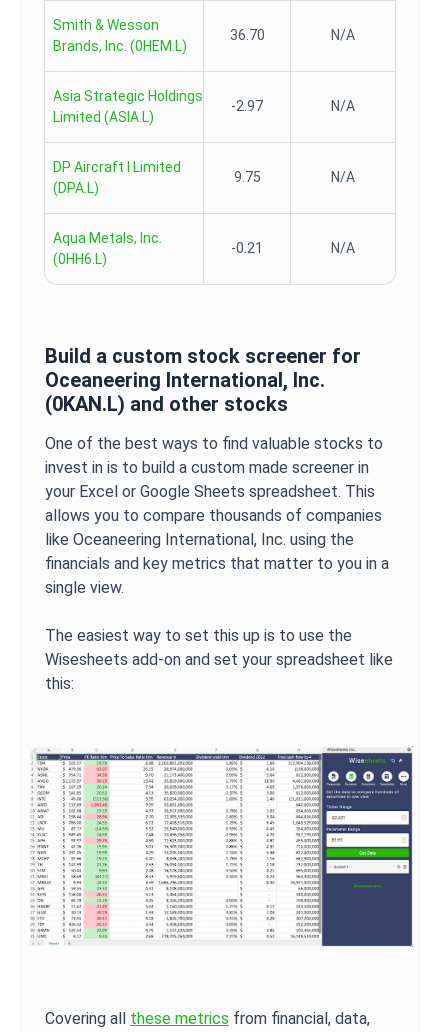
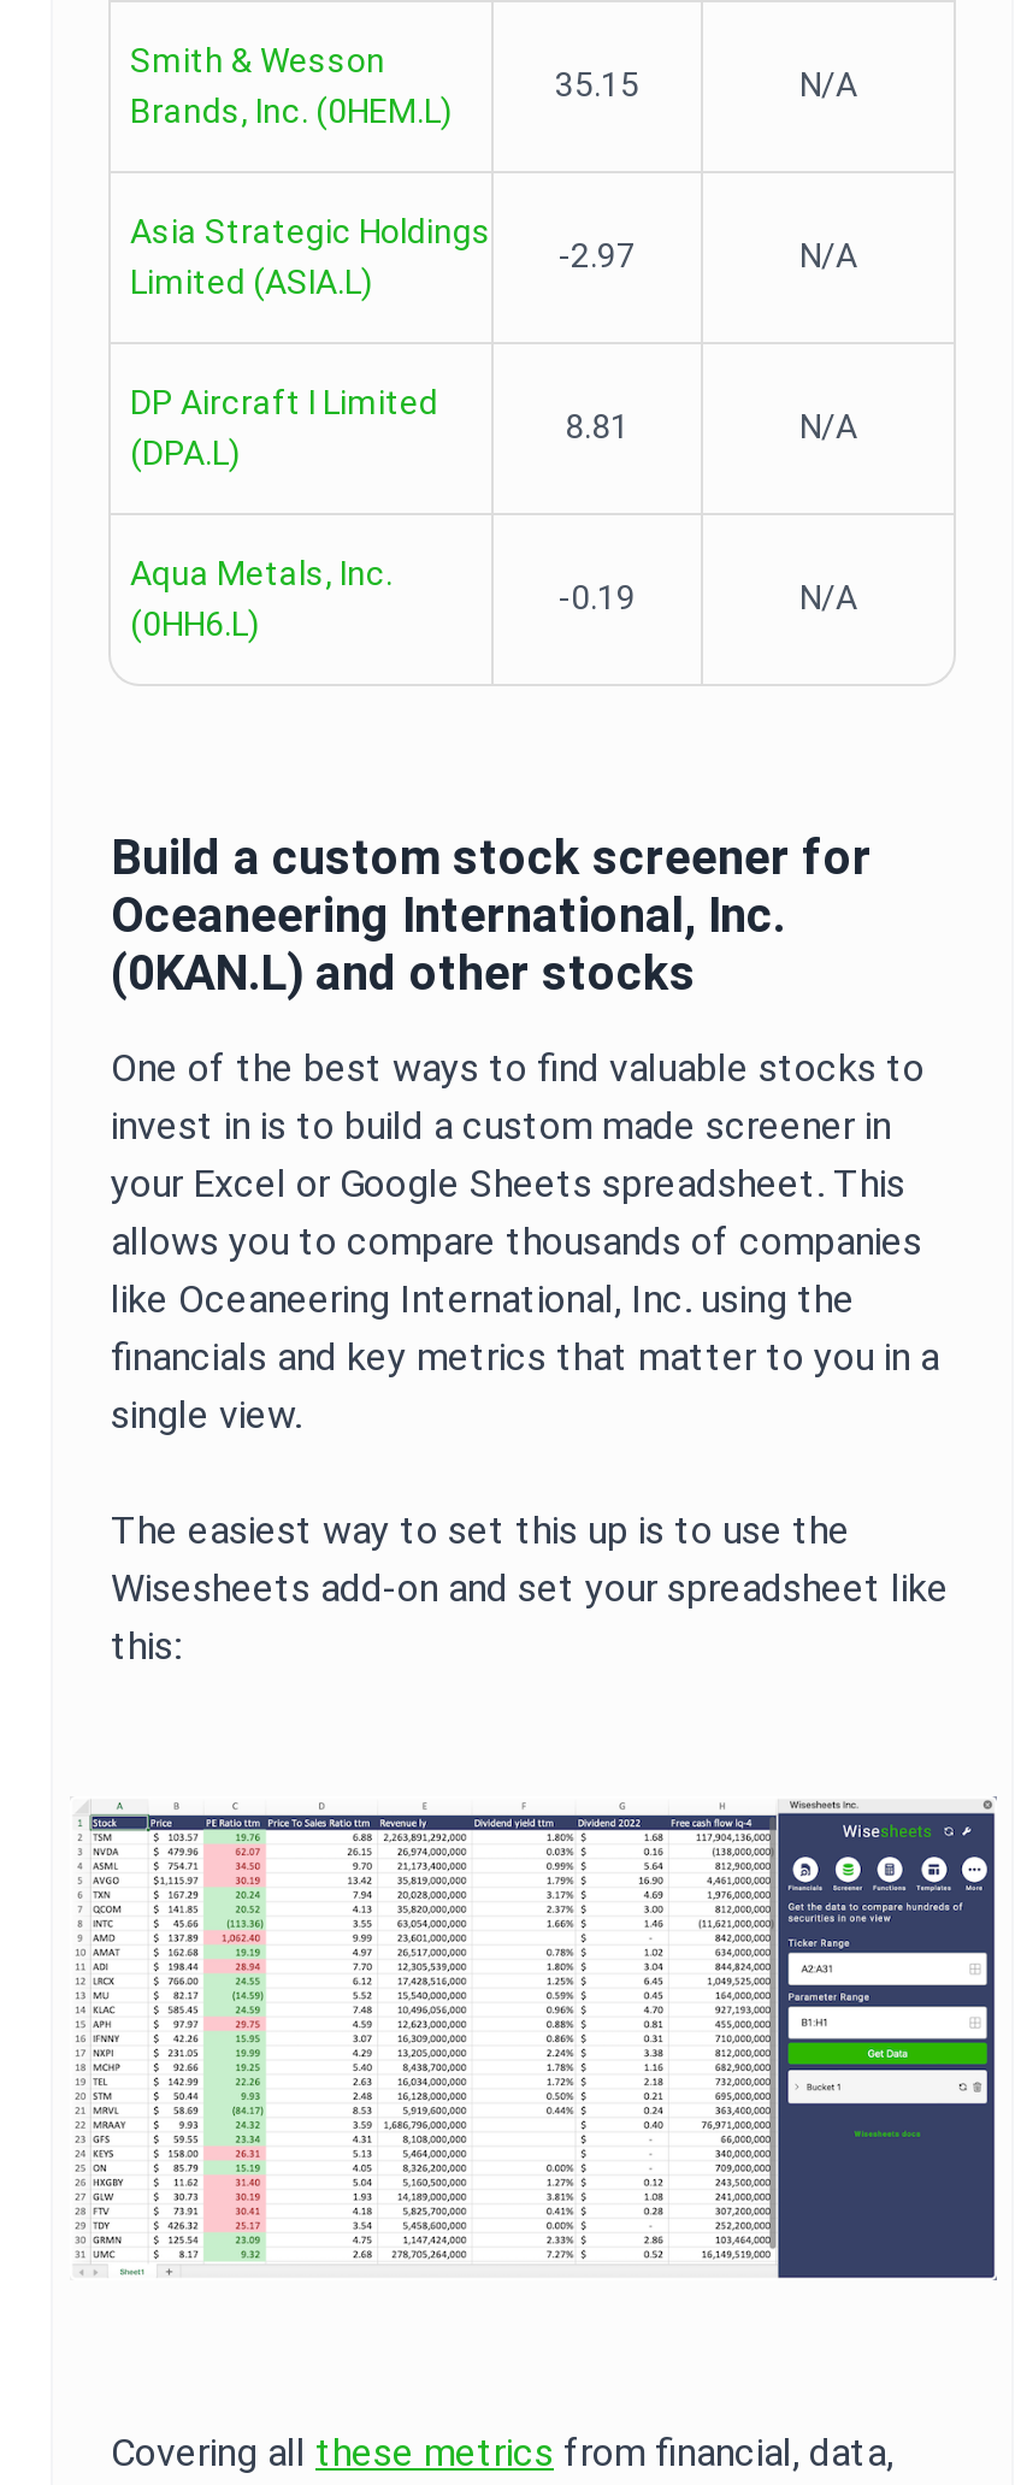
- 36.70
+ 35.15

- 9.75
+ 8.81

- -0.21
+ -0.19
